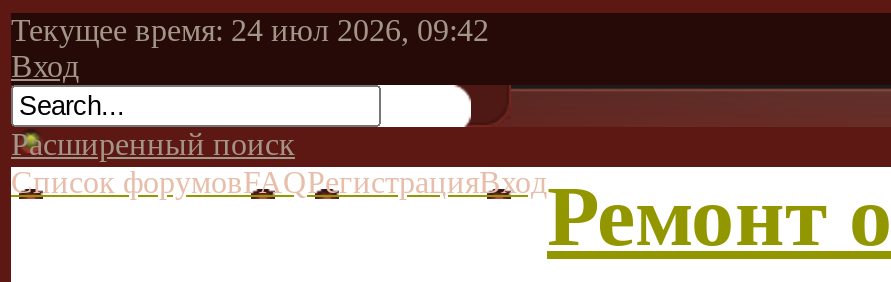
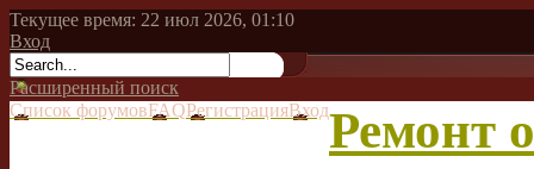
- Текущее время: 24 июл 2026, 09:42
+ Текущее время: 22 июл 2026, 01:10
